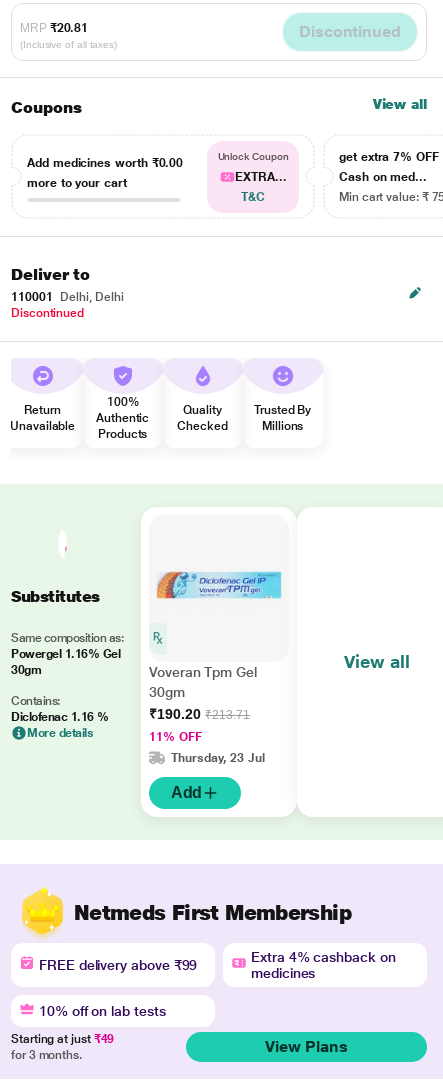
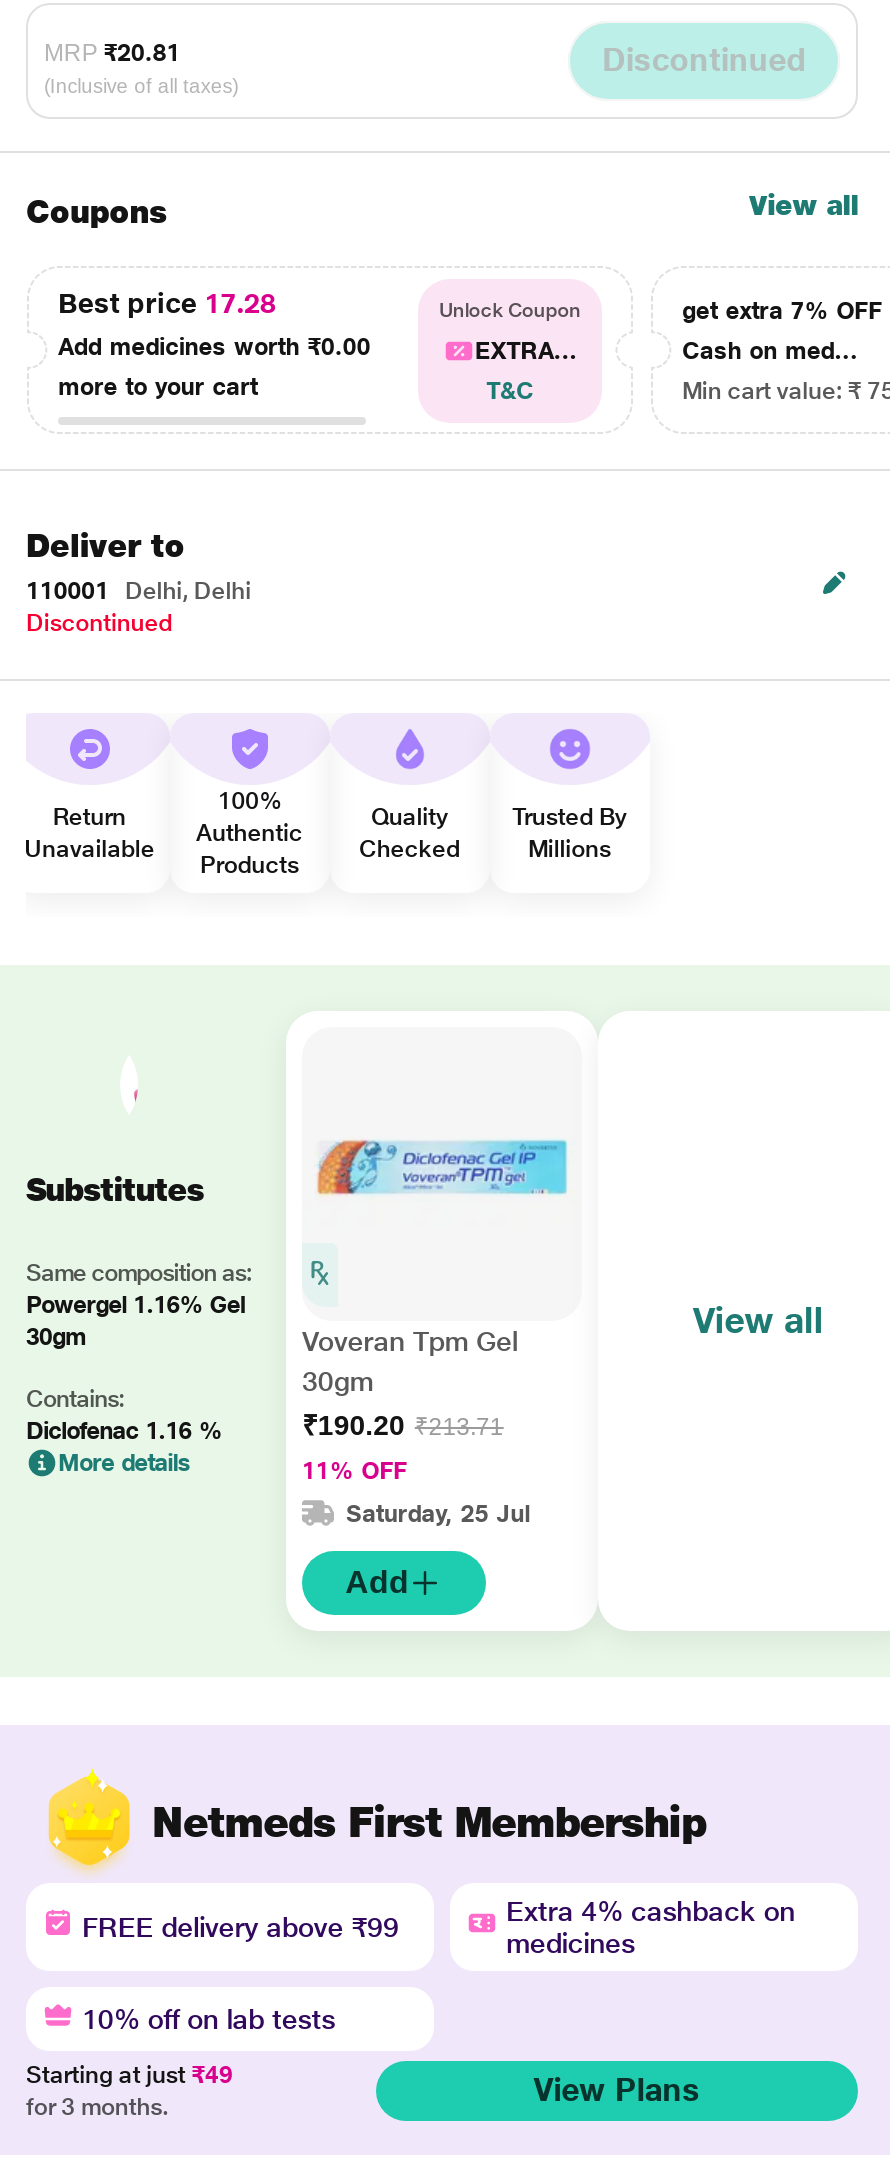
+ Best price 17.28

- Thursday, 23 Jul
+ Saturday, 25 Jul
